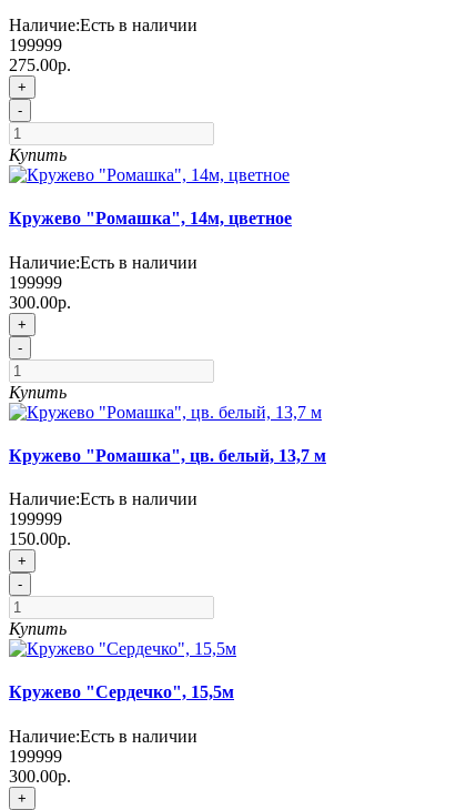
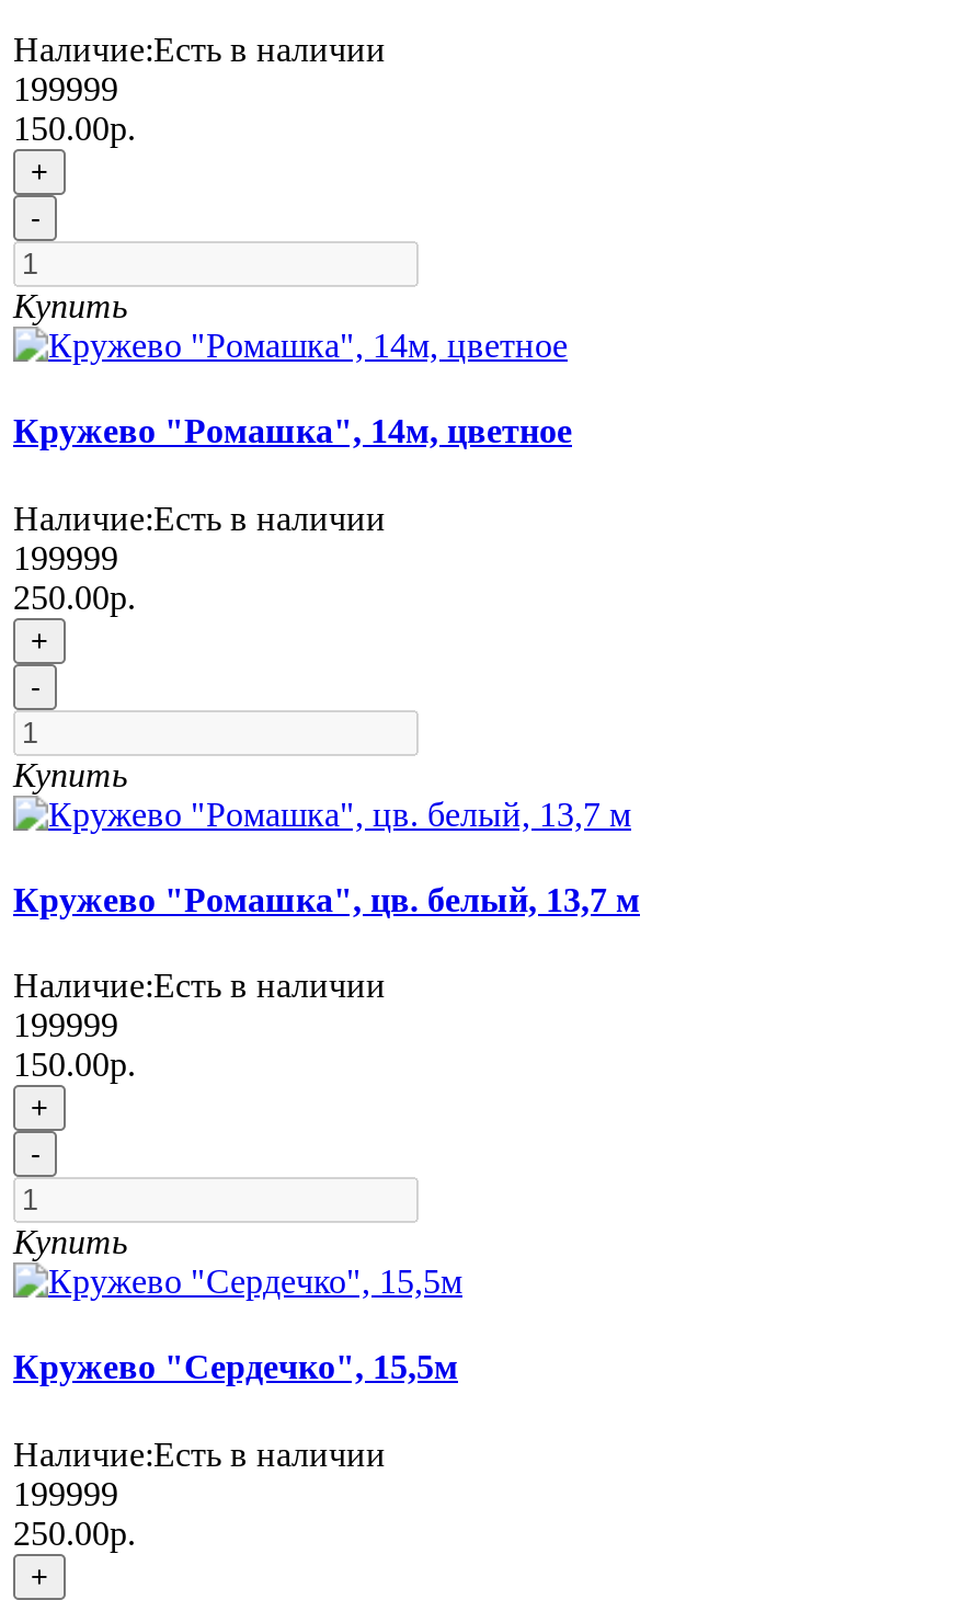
- 275.00р.
+ 150.00р.

- 300.00р.
+ 250.00р.

- 300.00р.
+ 250.00р.
